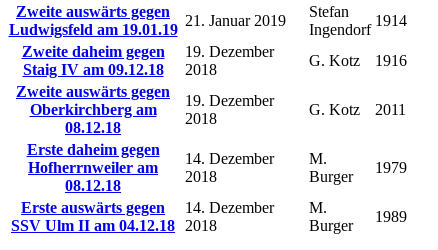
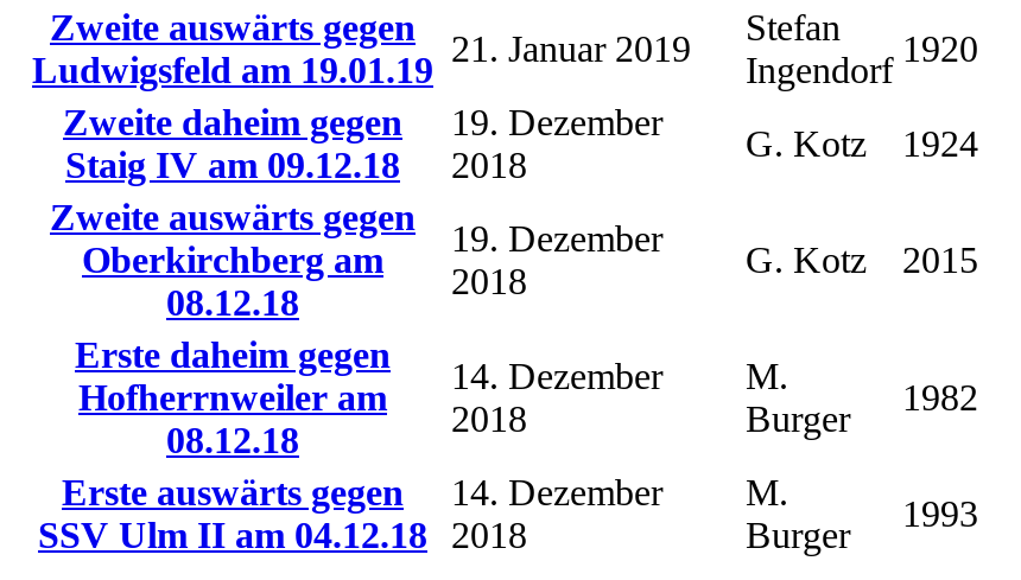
- 1914
+ 1920

- G. Kotz 1916
+ G. Kotz 1924

- G. Kotz 2011
+ G. Kotz 2015

- 1979
+ 1982

- 1989
+ 1993
